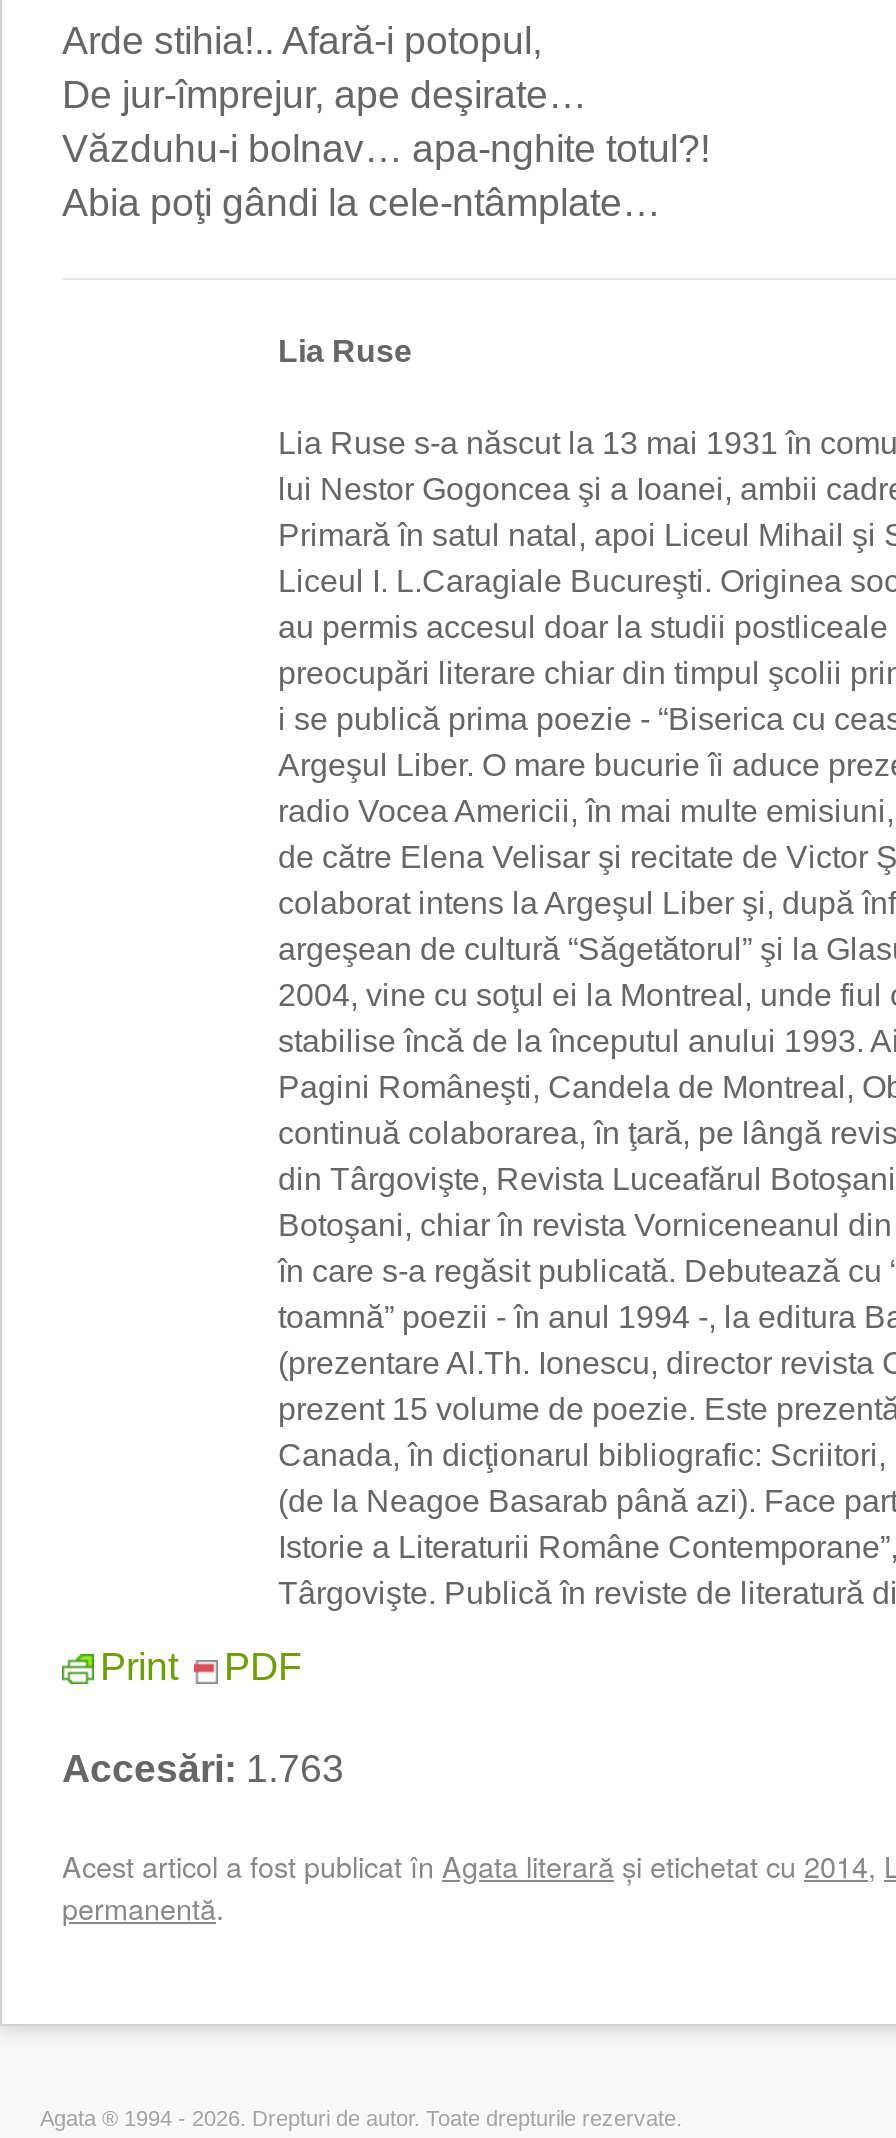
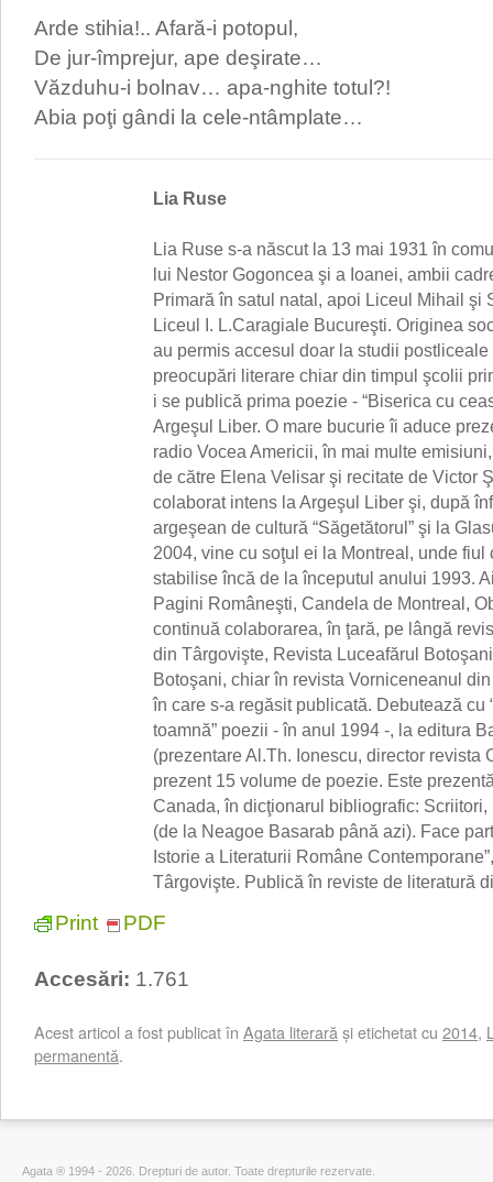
- Accesări: 1.763
+ Accesări: 1.761
